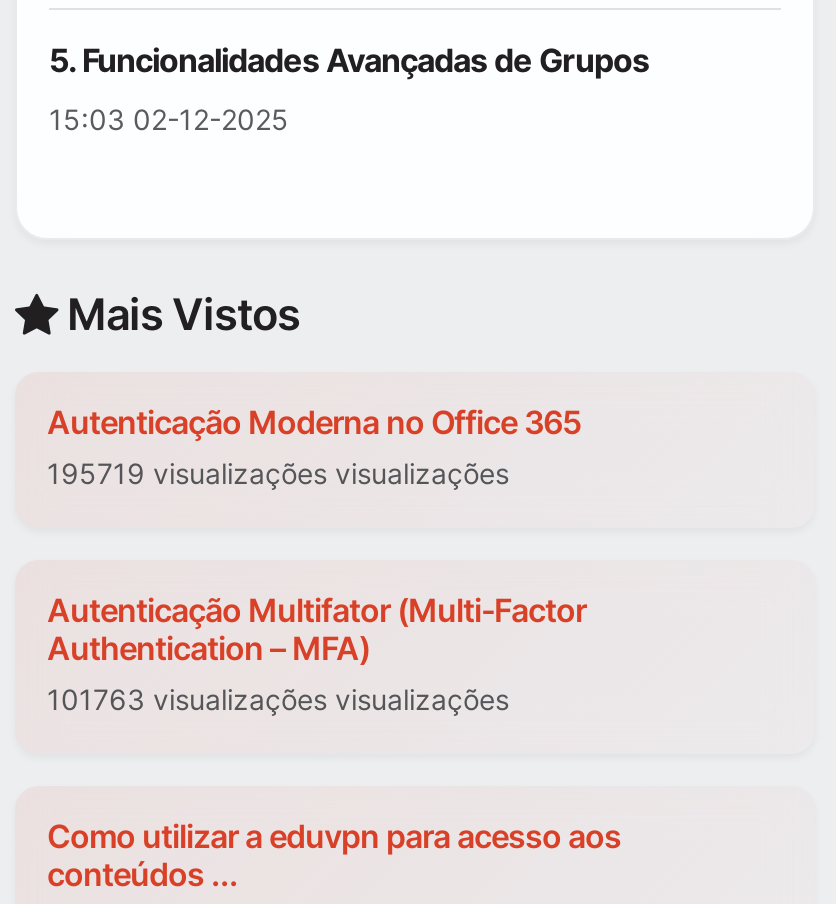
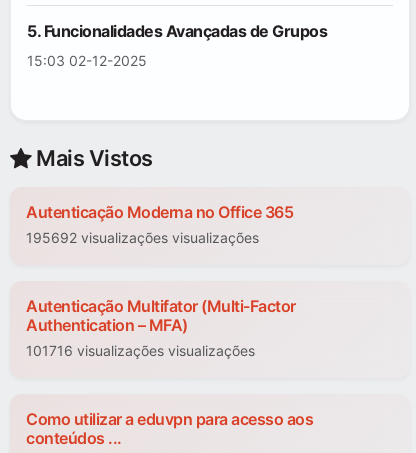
- 195719 visualizações visualizações
+ 195692 visualizações visualizações

- 101763 visualizações visualizações
+ 101716 visualizações visualizações
